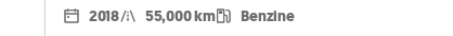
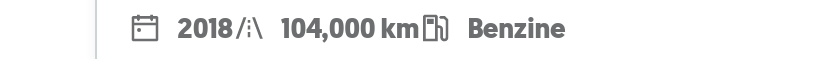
- 2018 55,000 km Benzine
+ 2018 104,000 km Benzine
